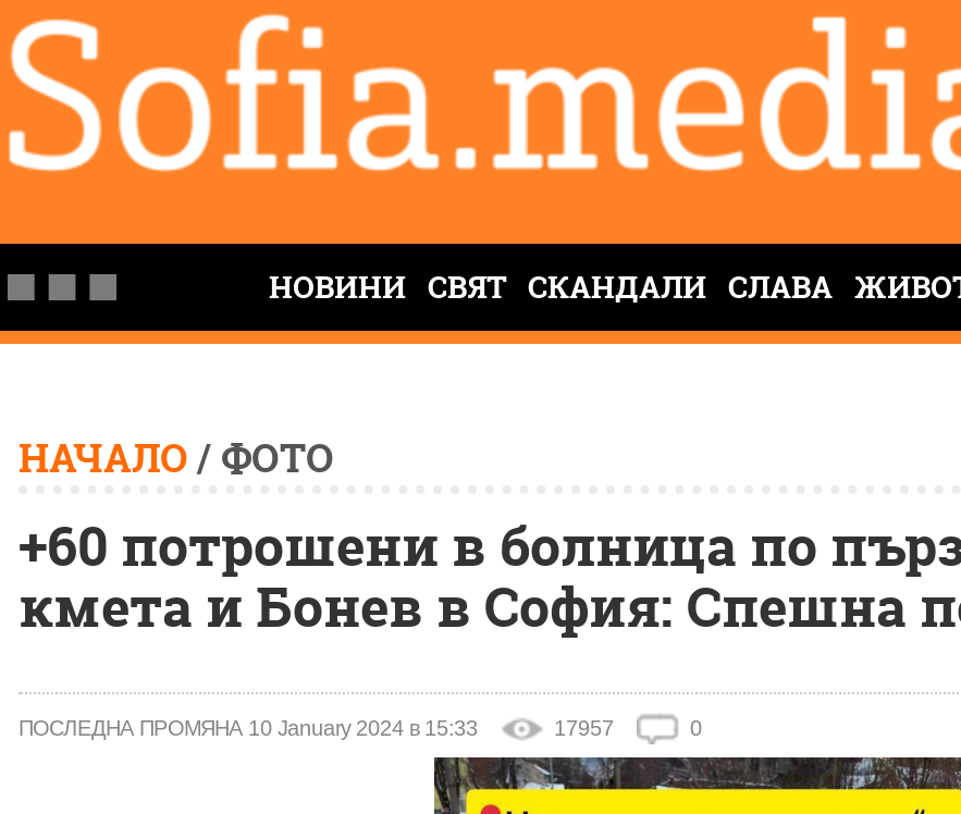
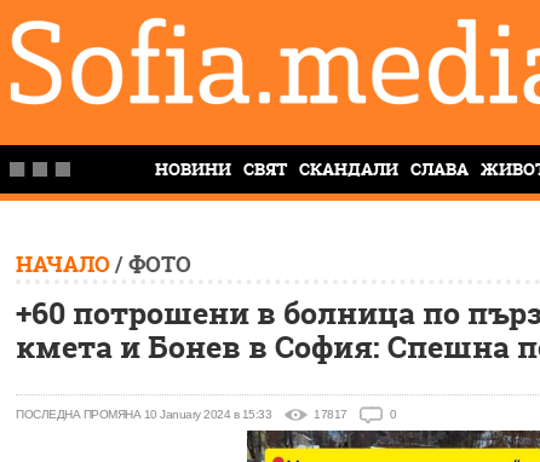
- 17957
+ 17817
